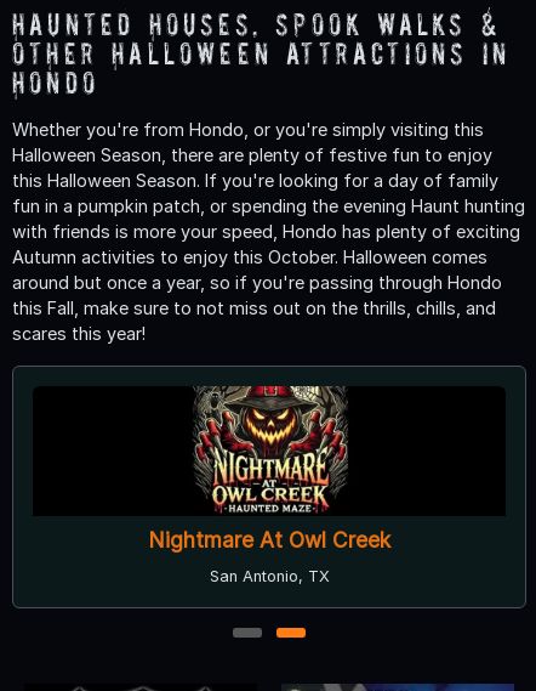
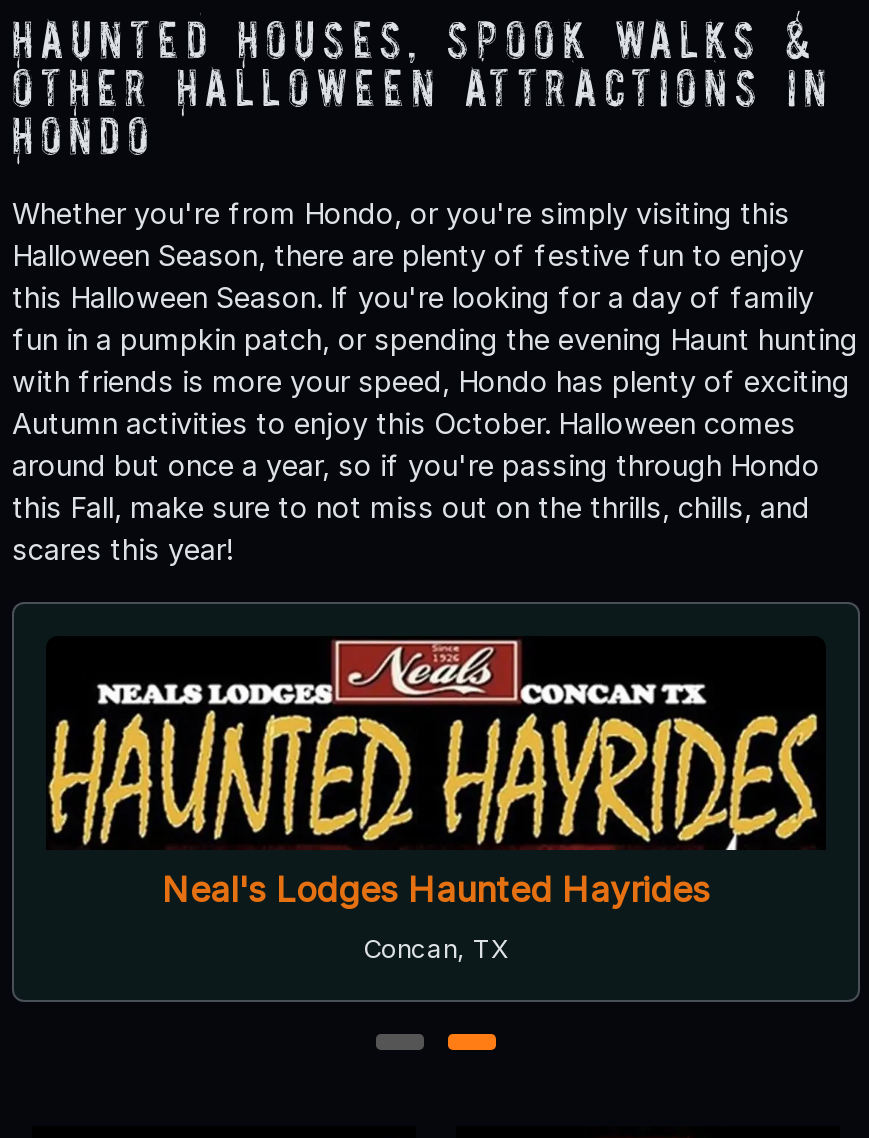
- [image]
- Nightmare At Owl Creek
+ [image]
+ Neal's Lodges Haunted Hayrides

- San Antonio, TX
+ Concan, TX
